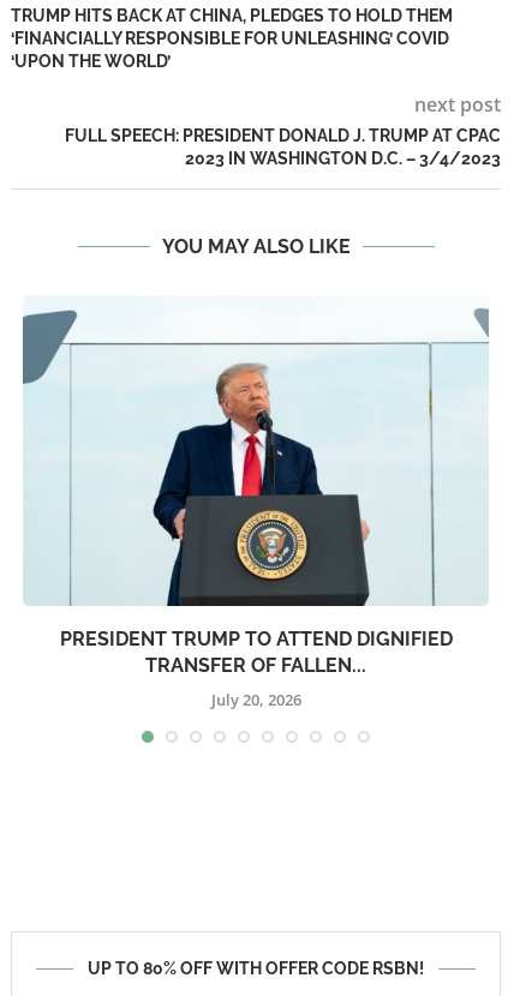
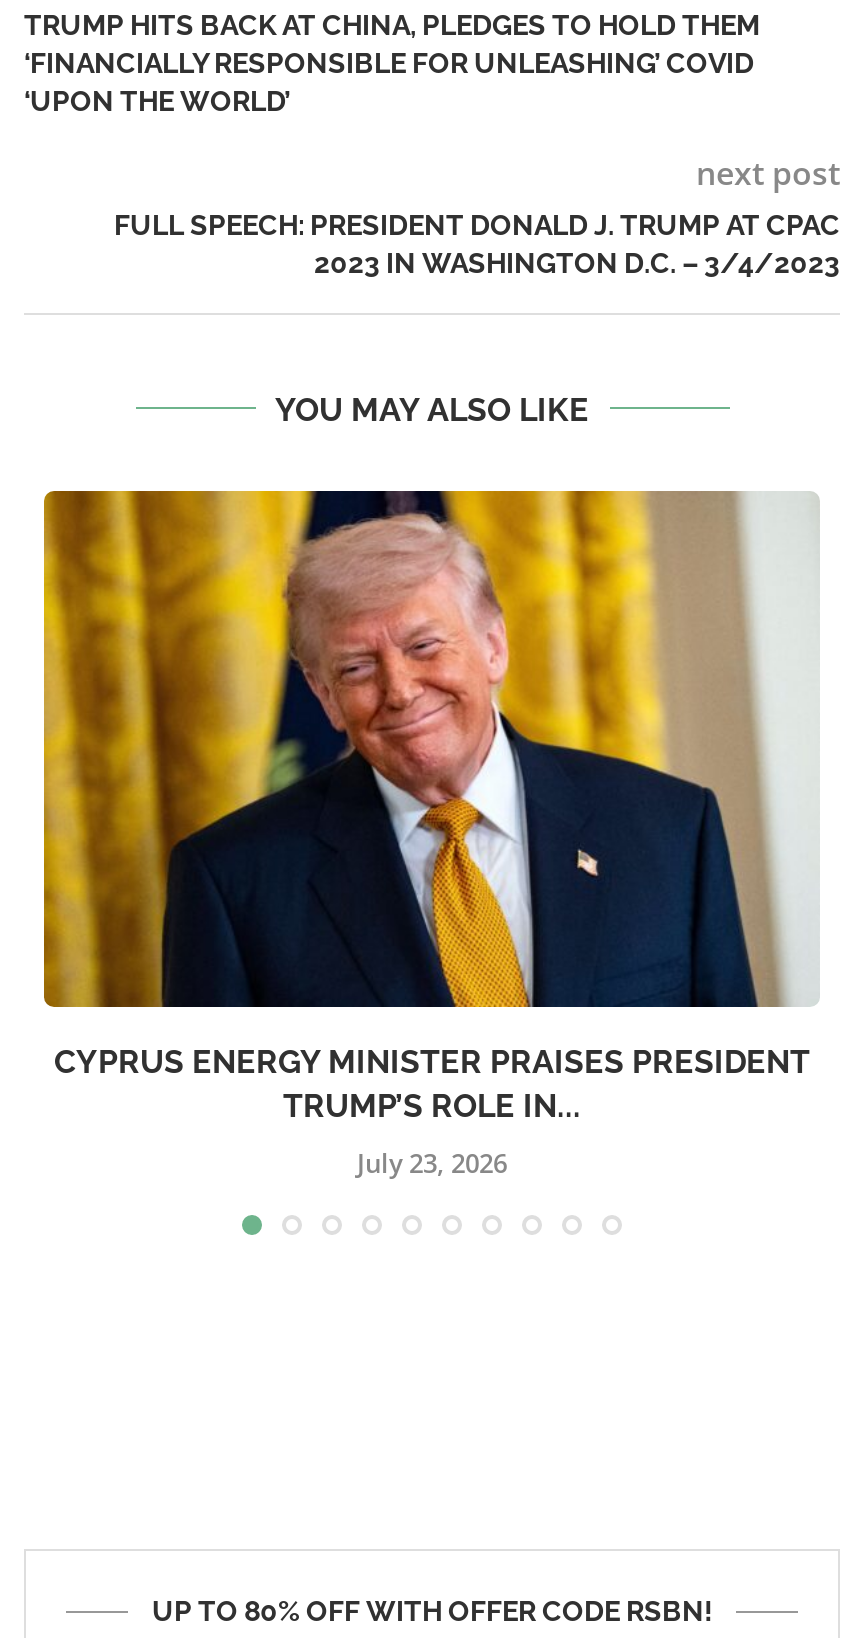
- [image]
- PRESIDENT TRUMP TO ATTEND DIGNIFIED
- TRANSFER OF FALLEN...
+ [image]
+ CYPRUS ENERGY MINISTER PRAISES PRESIDENT
+ TRUMP’S ROLE IN...

- July 20, 2026
+ July 23, 2026
